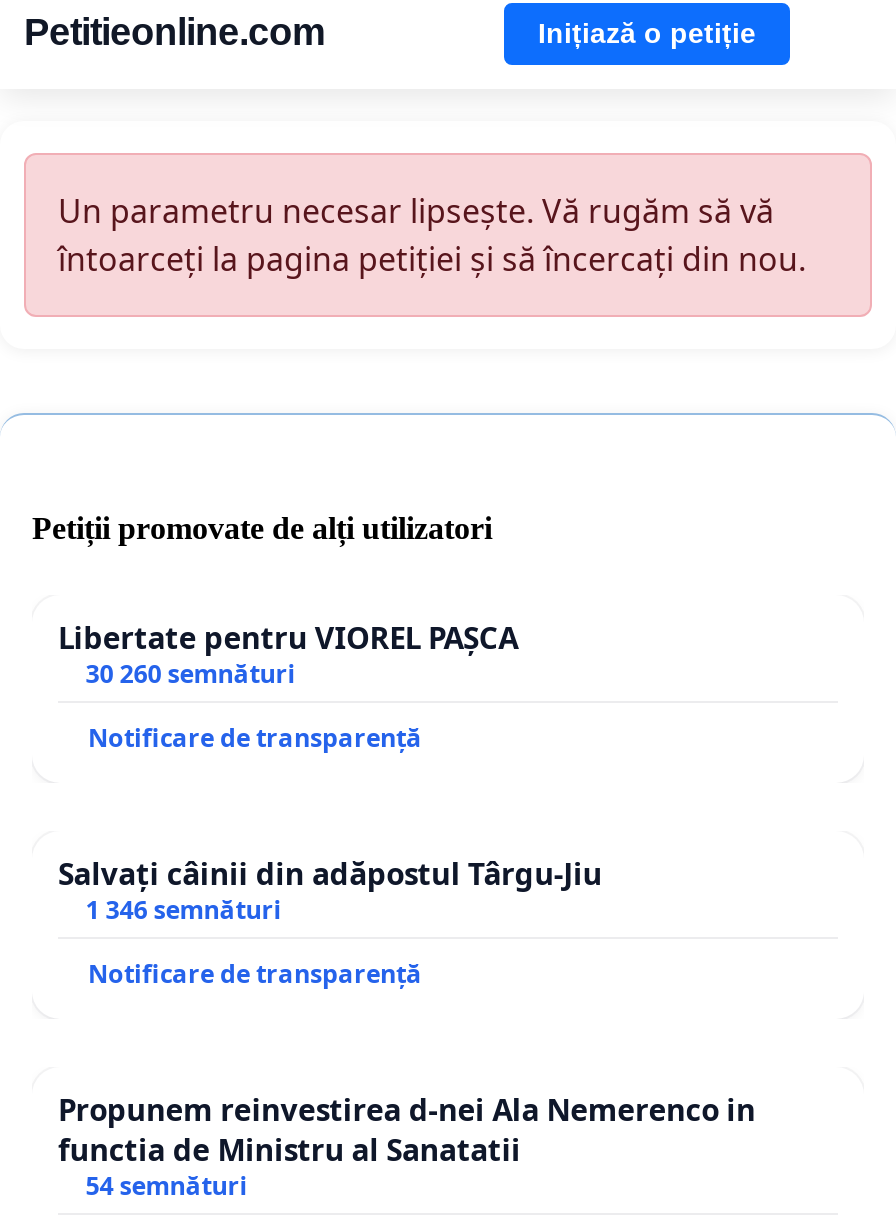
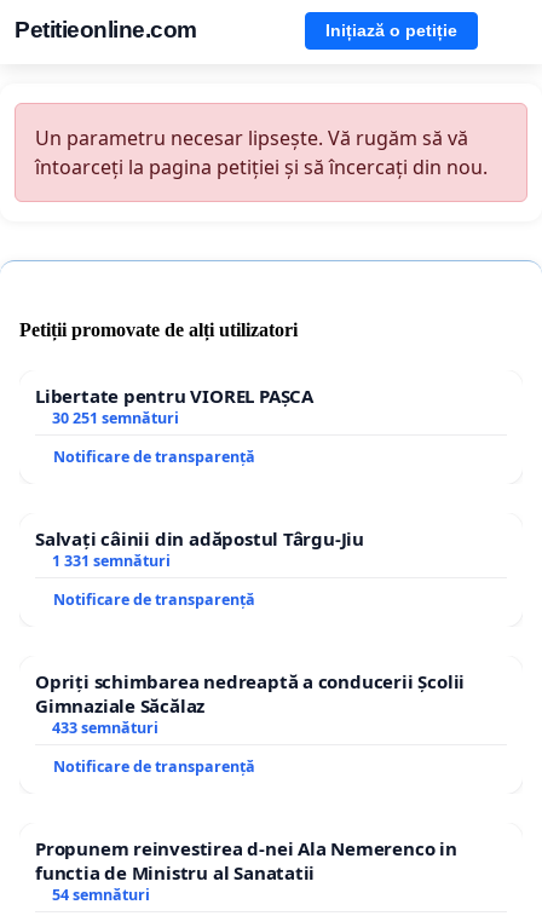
- 30 260 semnături
+ 30 251 semnături

- 1 346 semnături
+ 1 331 semnături
+ Notificare de transparență
+ Opriți schimbarea nedreaptă a conducerii Școlii
+ Gimnaziale Săcălaz
+ 433 semnături
